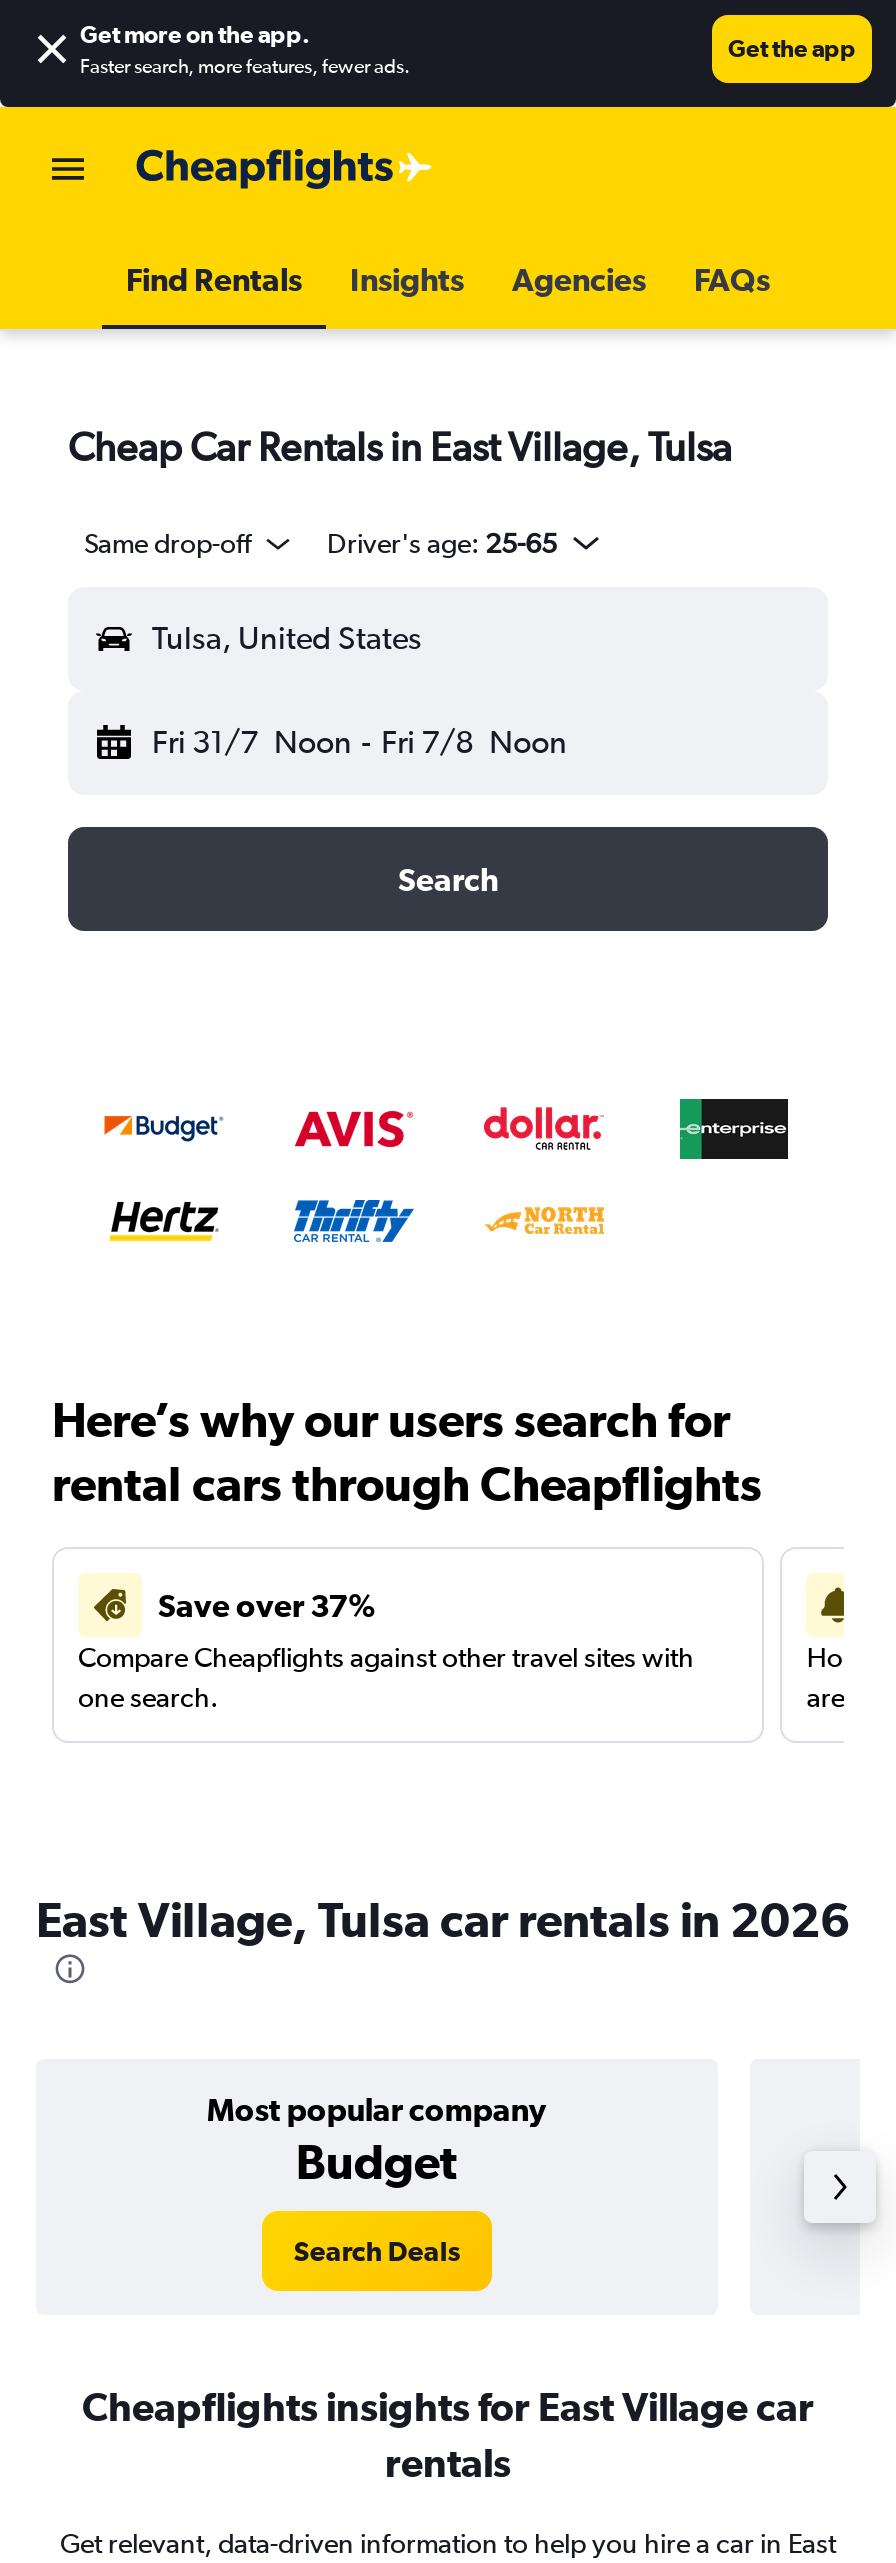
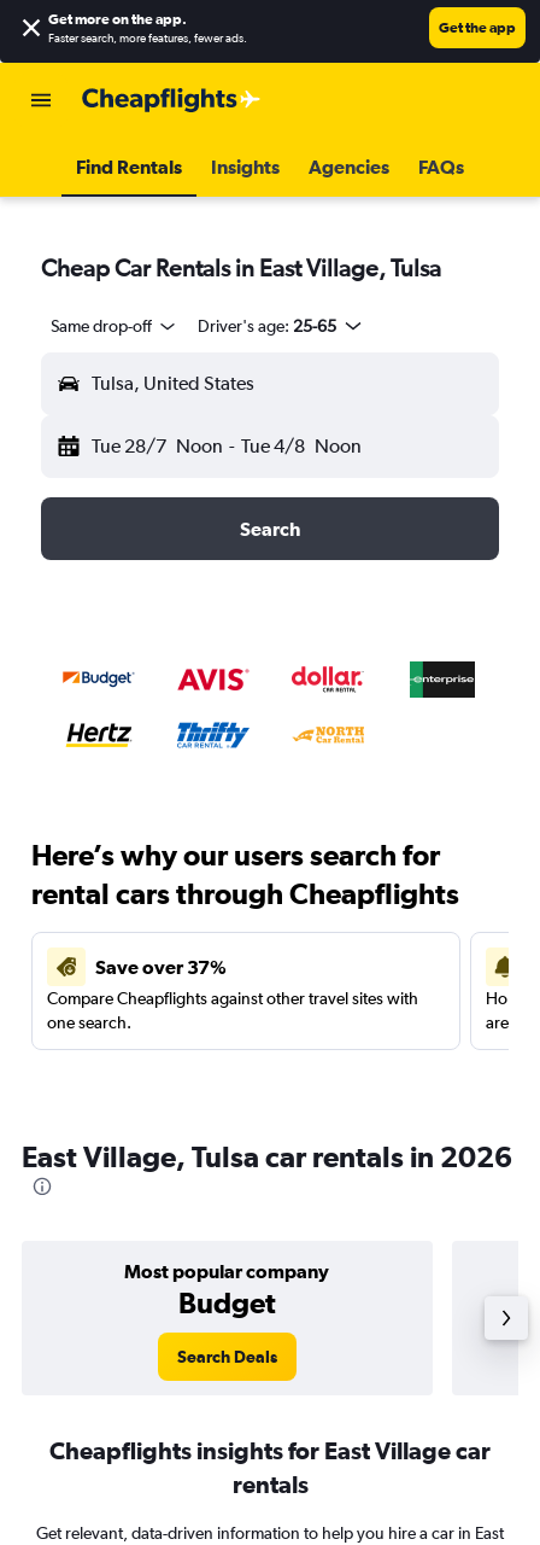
- Fri 31/7 Noon - Fri 7/8 Noon
+ Tue 28/7 Noon - Tue 4/8 Noon
